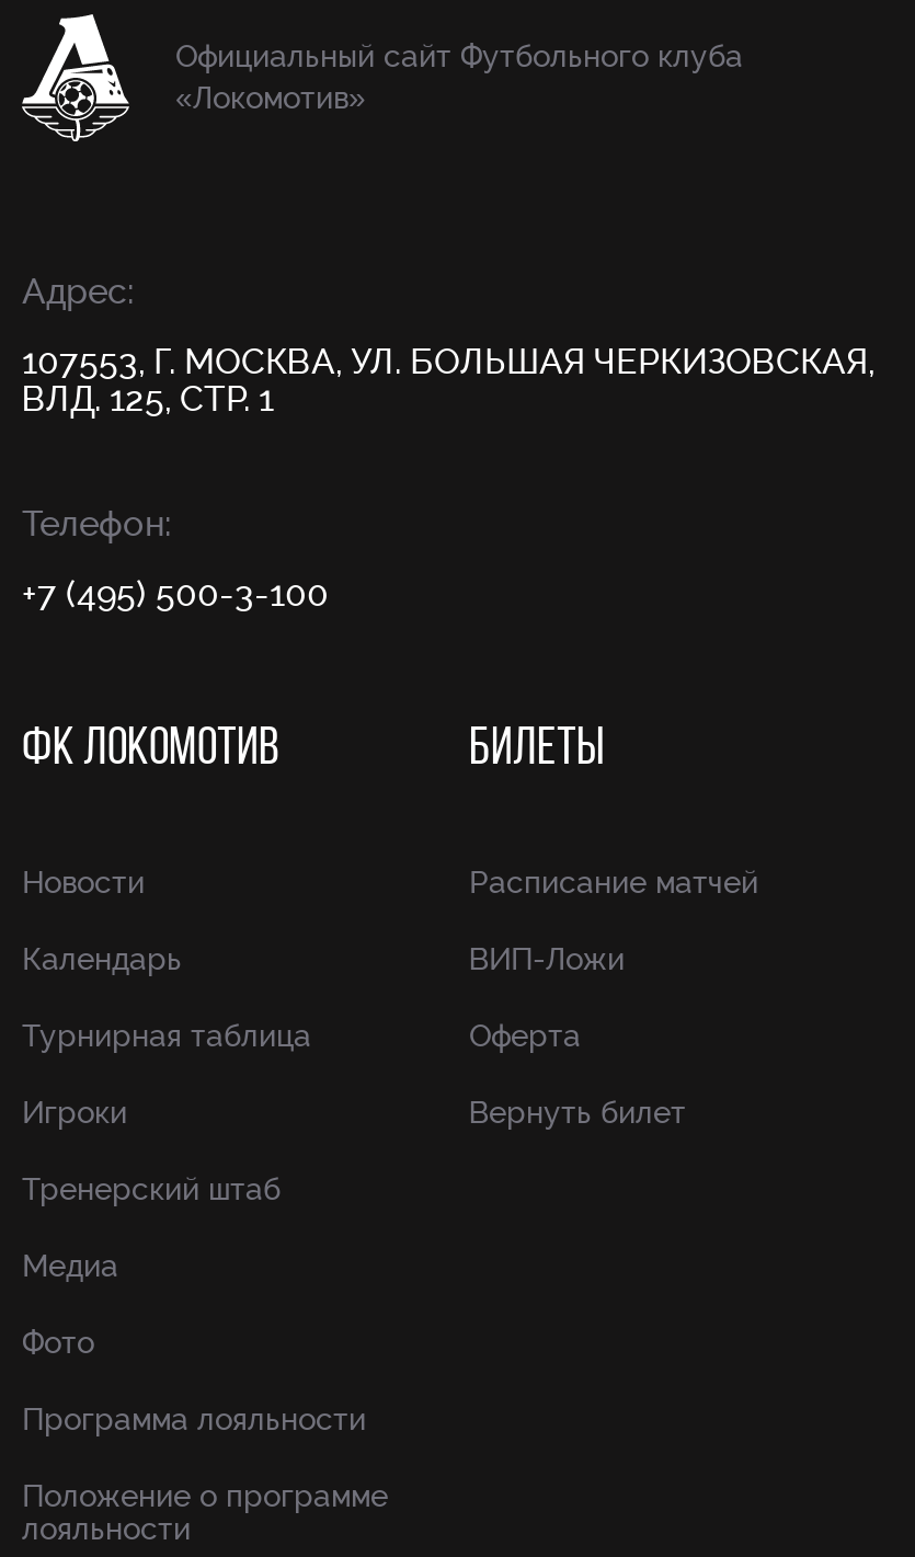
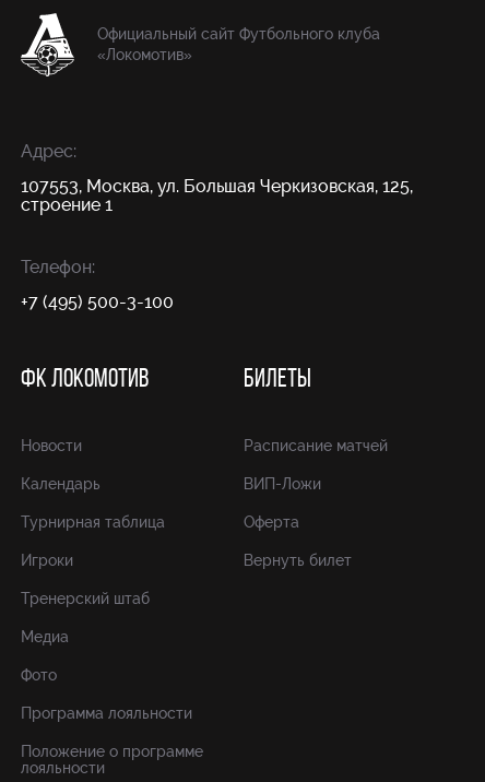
- 107553, Г. МОСКВА, УЛ. БОЛЬШАЯ ЧЕРКИЗОВСКАЯ,
- ВЛД. 125, СТР. 1
+ 107553, Москва, ул. Большая Черкизовская, 125,
+ строение 1
